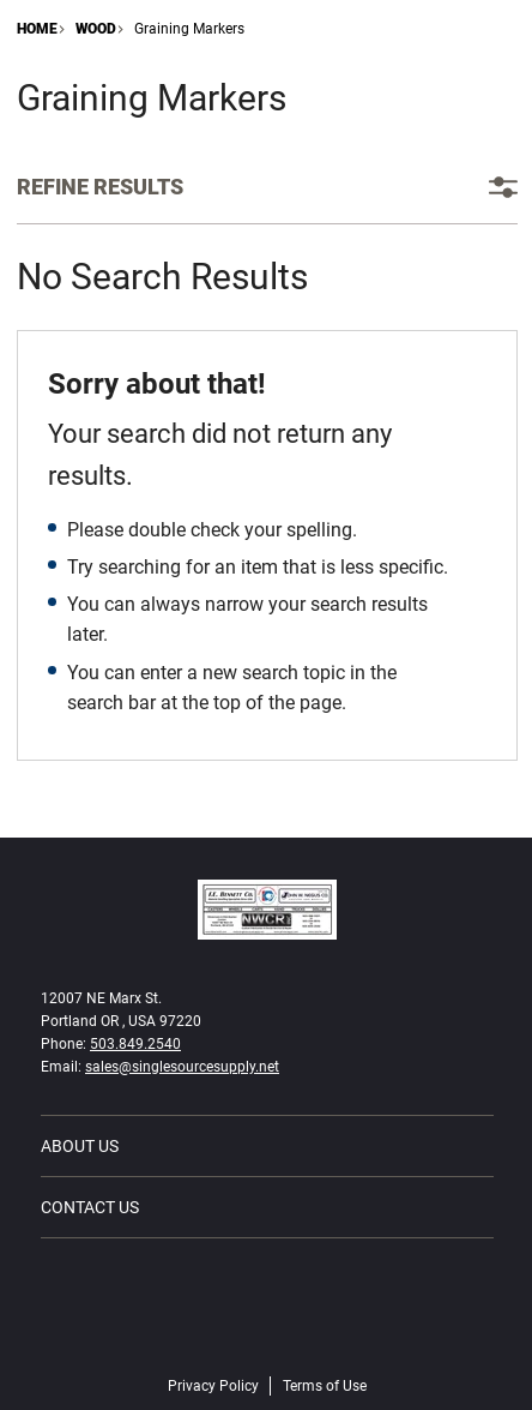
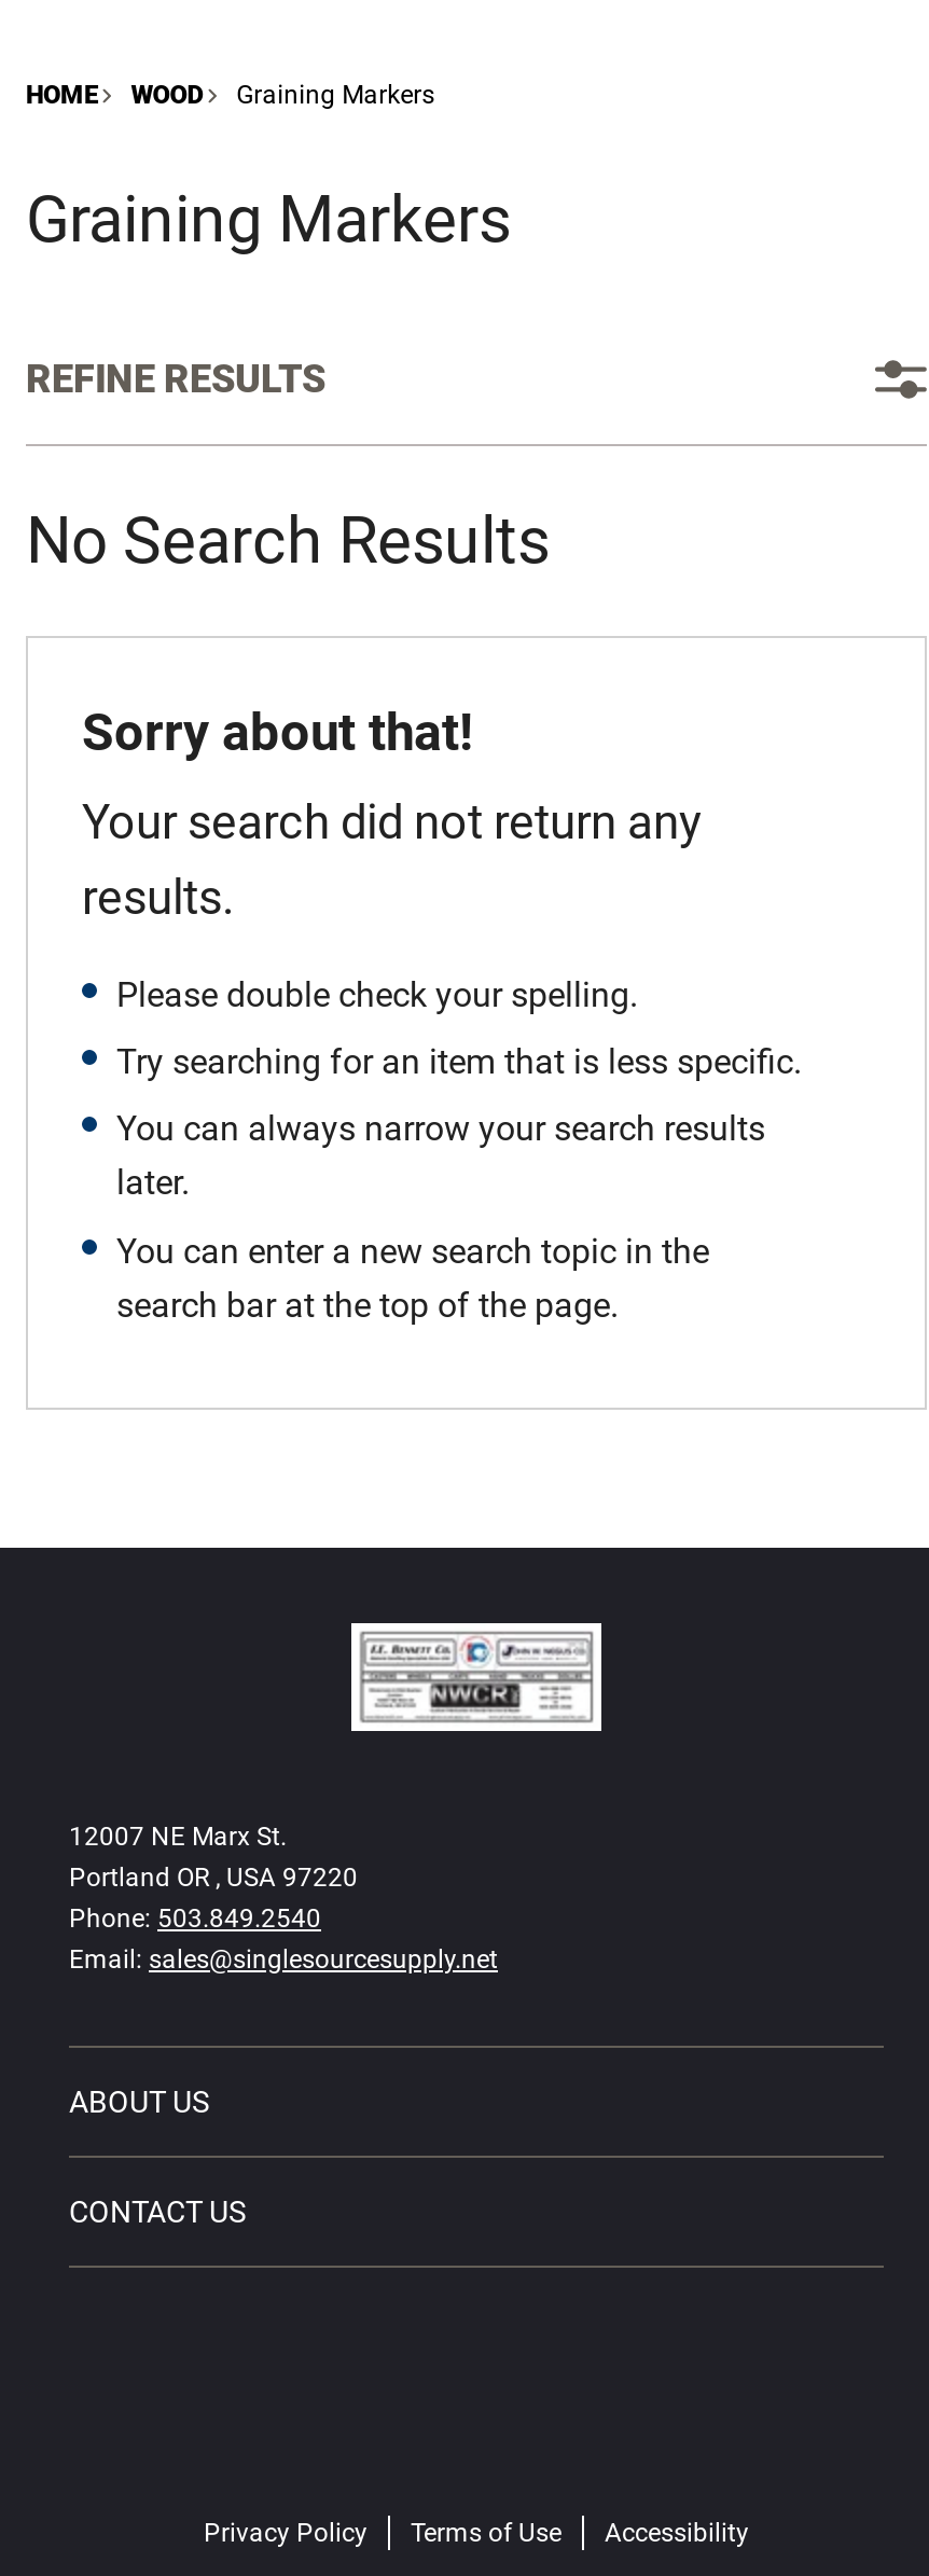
+ Accessibility
